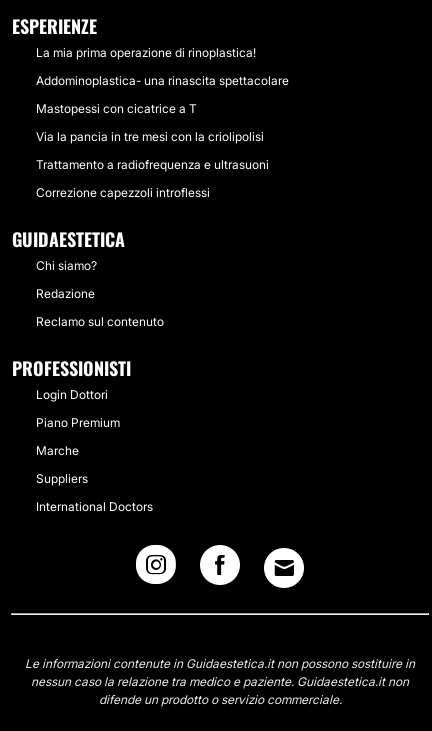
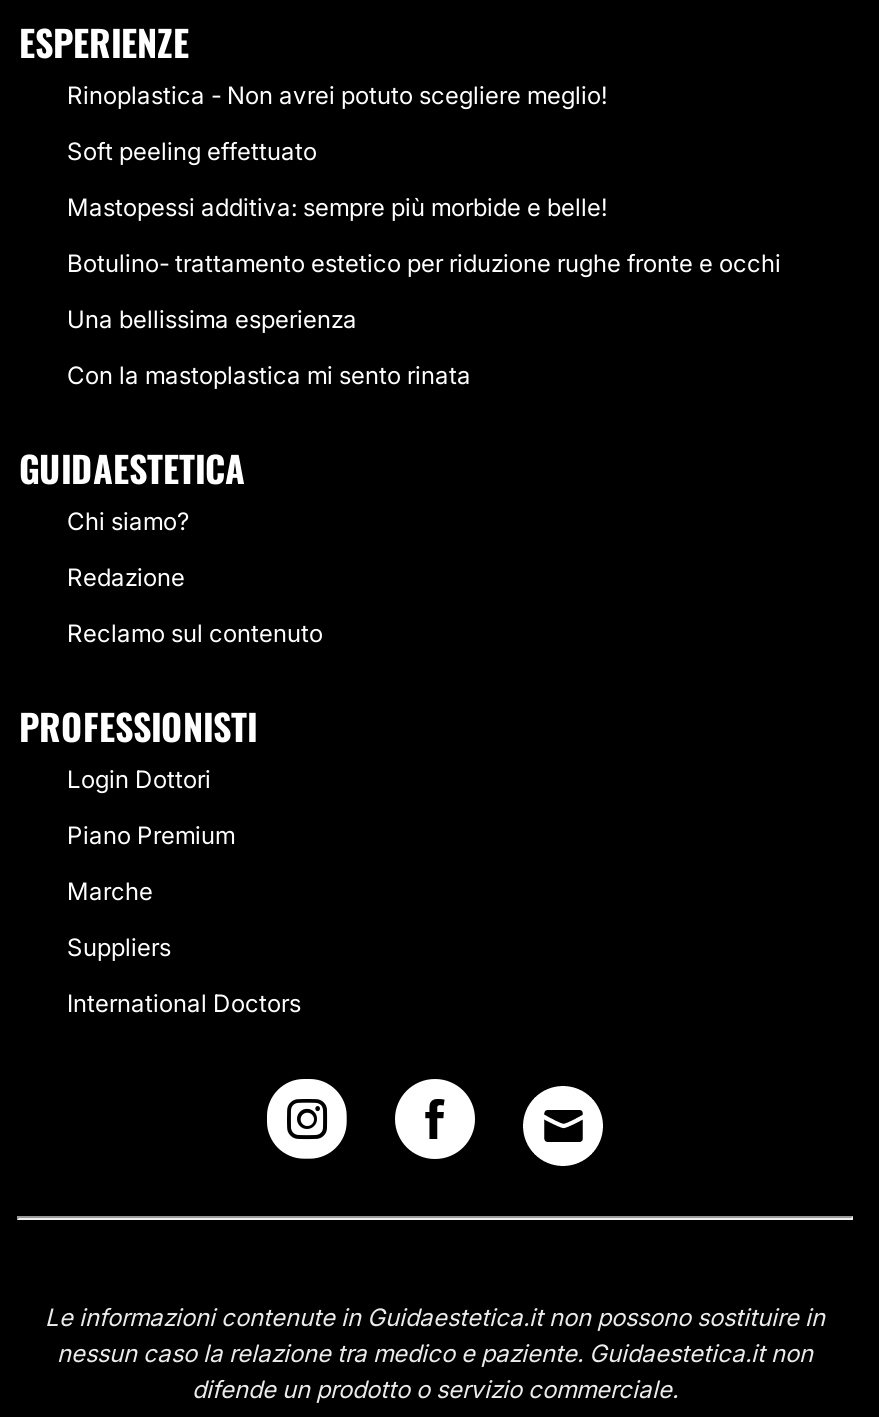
- La mia prima operazione di rinoplastica!
+ Rinoplastica - Non avrei potuto scegliere meglio!

- Addominoplastica- una rinascita spettacolare
+ Soft peeling effettuato

- Mastopessi con cicatrice a T
+ Mastopessi additiva: sempre più morbide e belle!

- Via la pancia in tre mesi con la criolipolisi
+ Botulino- trattamento estetico per riduzione rughe fronte e occhi

- Trattamento a radiofrequenza e ultrasuoni
+ Una bellissima esperienza

- Correzione capezzoli introflessi
+ Con la mastoplastica mi sento rinata
